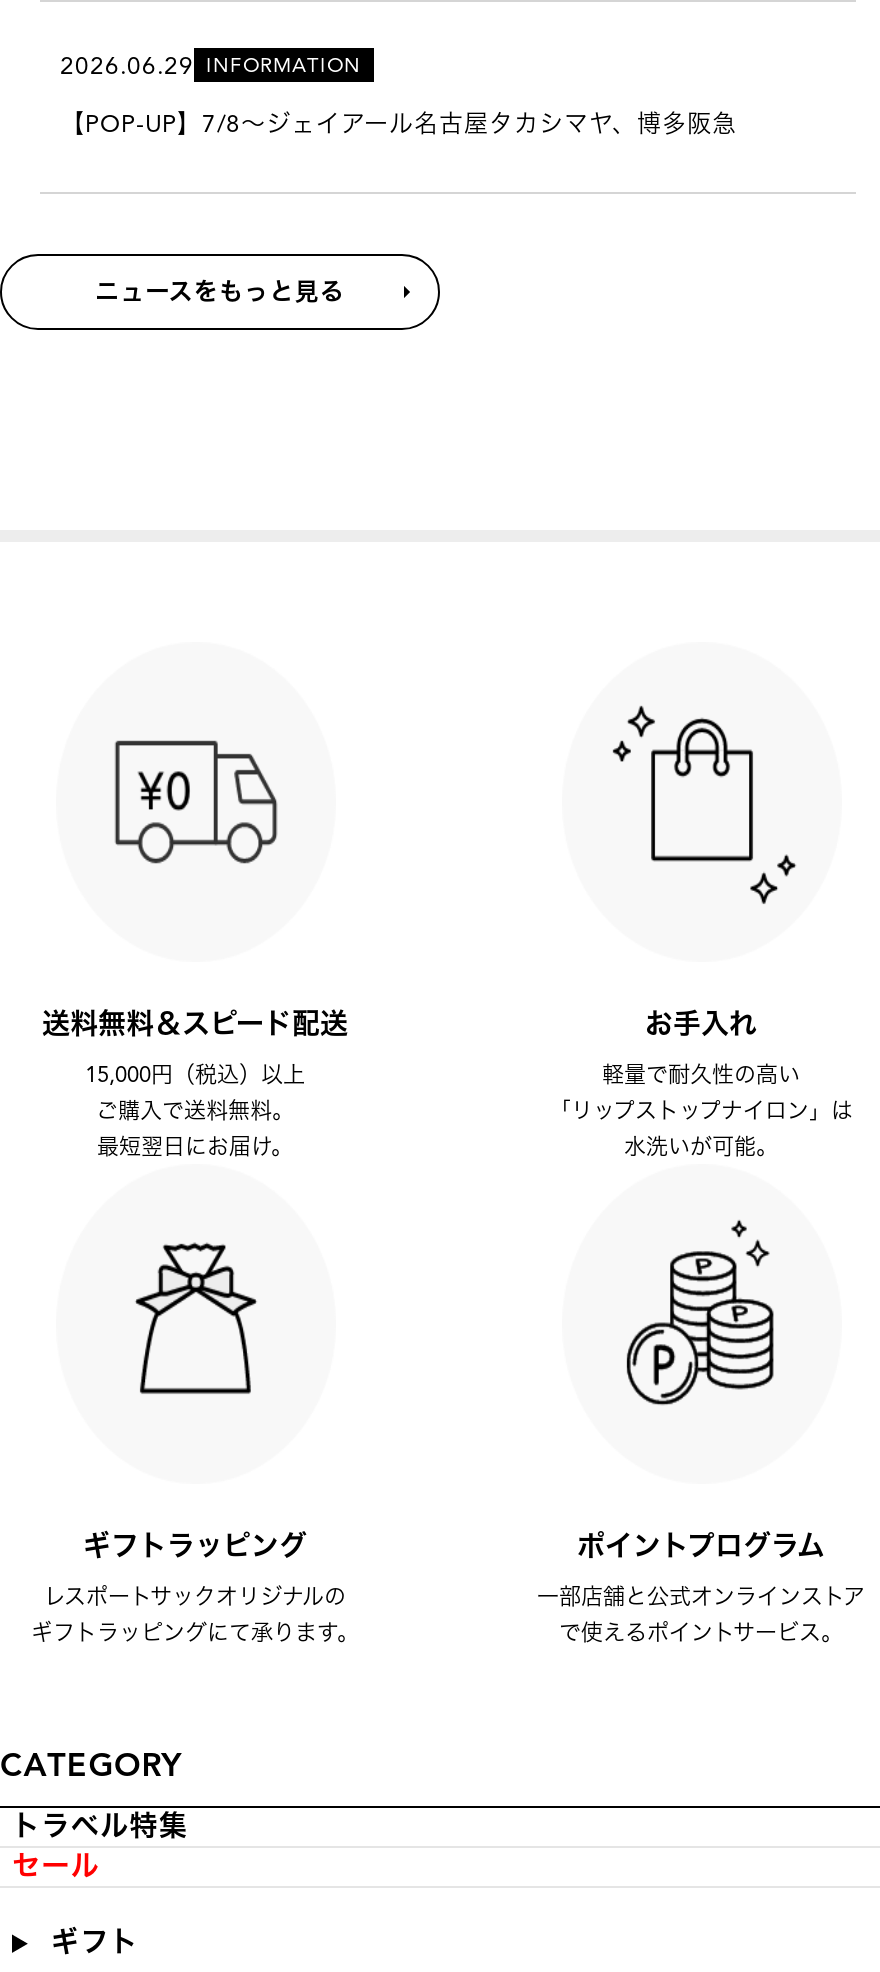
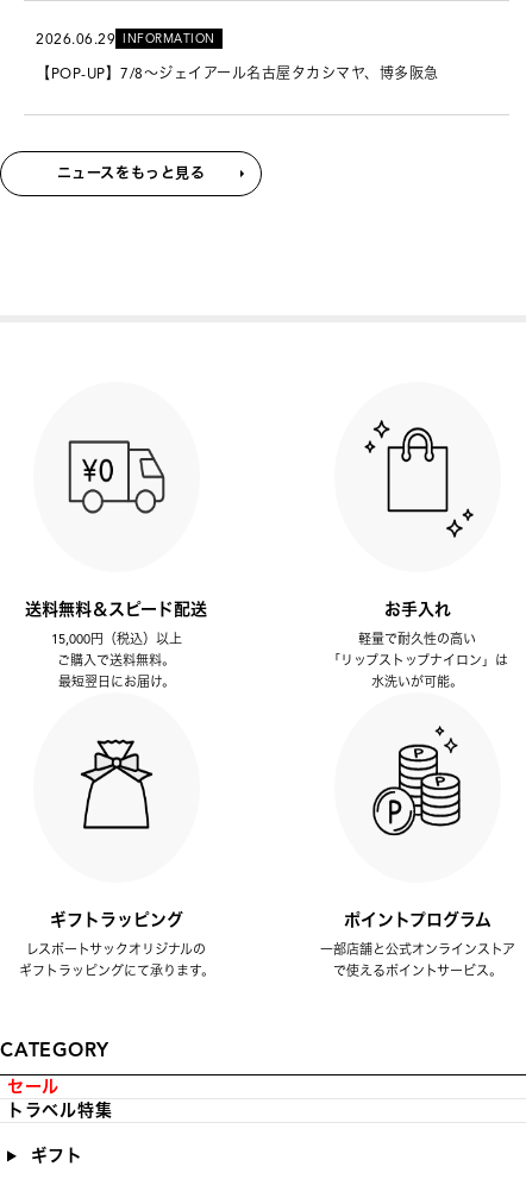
moved down: トラベル特集

moved up: セール
